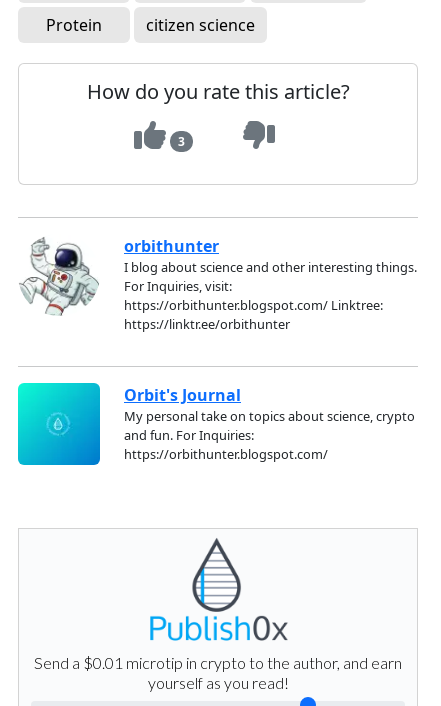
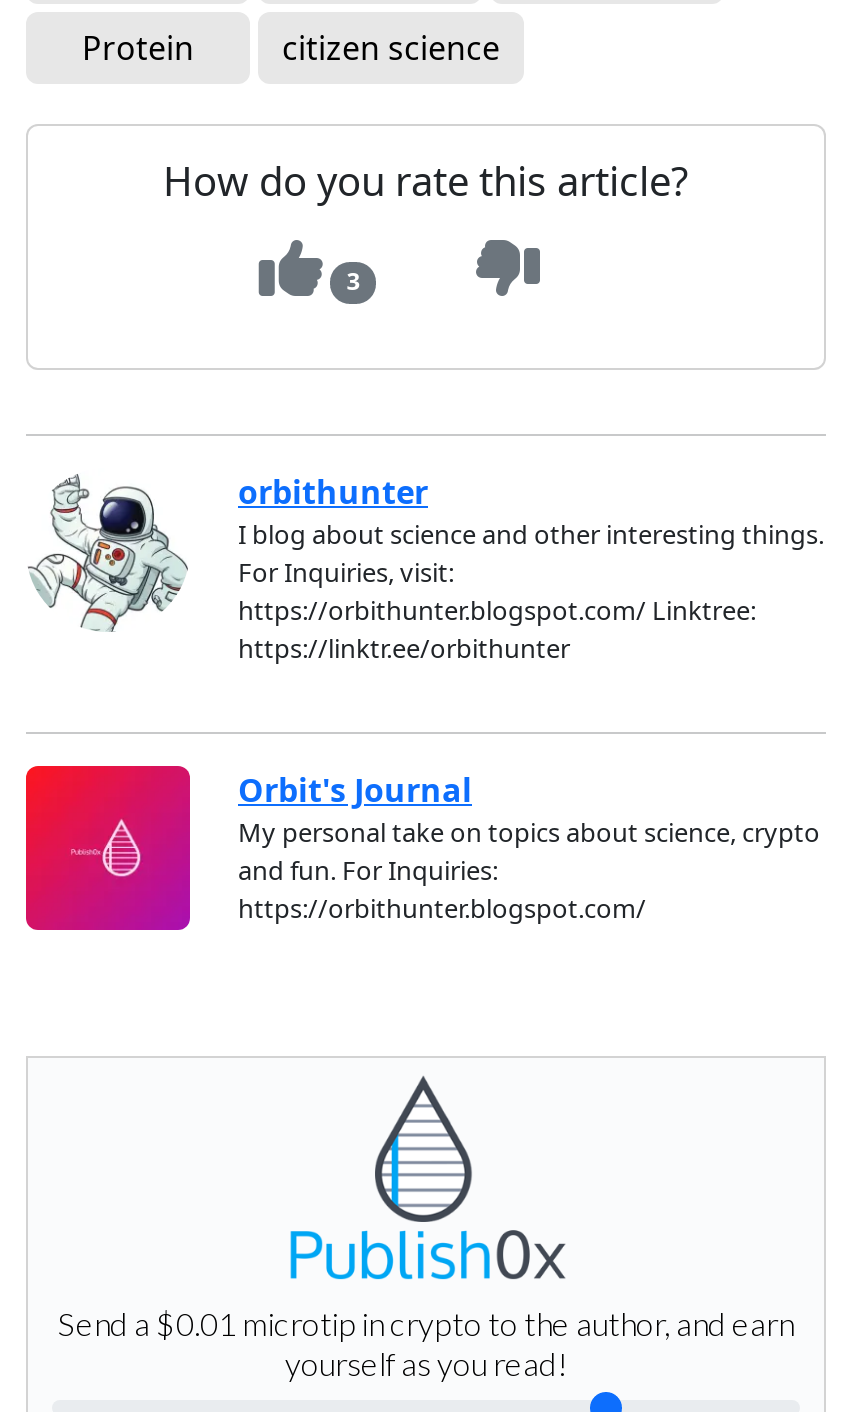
- [image]
+ [image]
